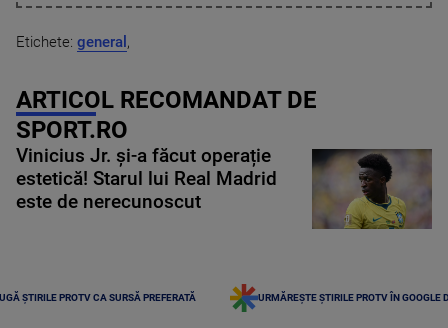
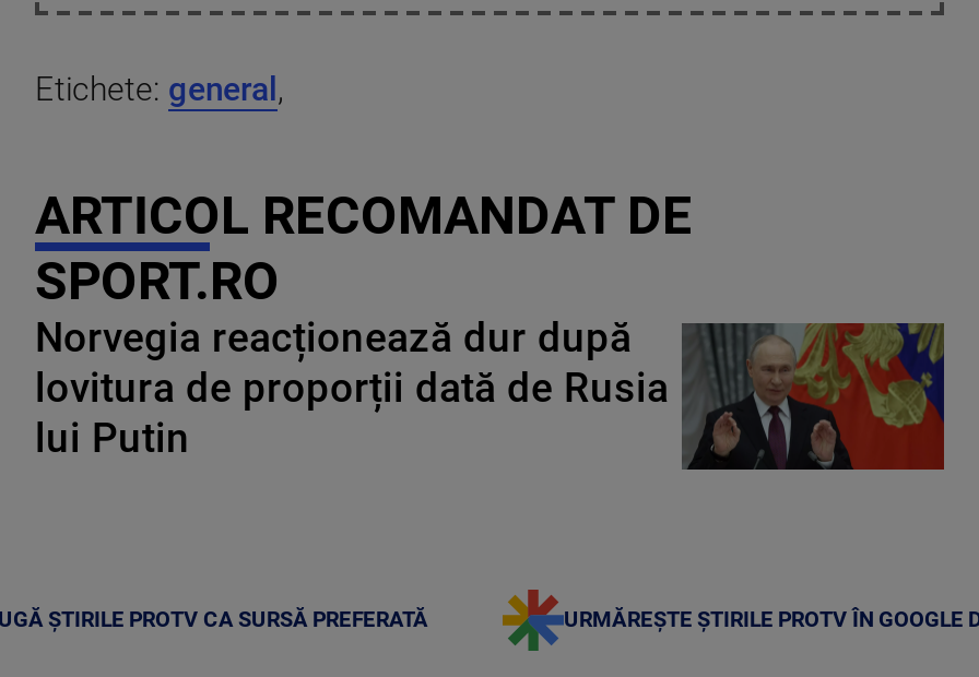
- [image]
- Vinicius Jr. și-a făcut operație
- estetică! Starul lui Real Madrid
- este de nerecunoscut
+ [image]
+ Norvegia reacționează dur după
+ lovitura de proporții dată de Rusia
+ lui Putin
